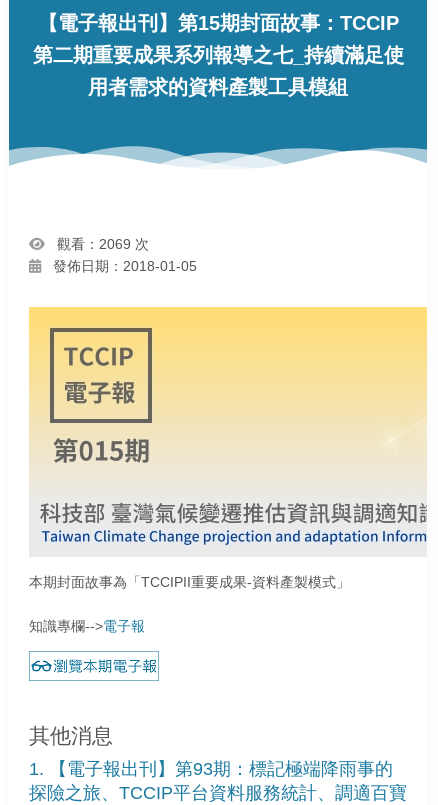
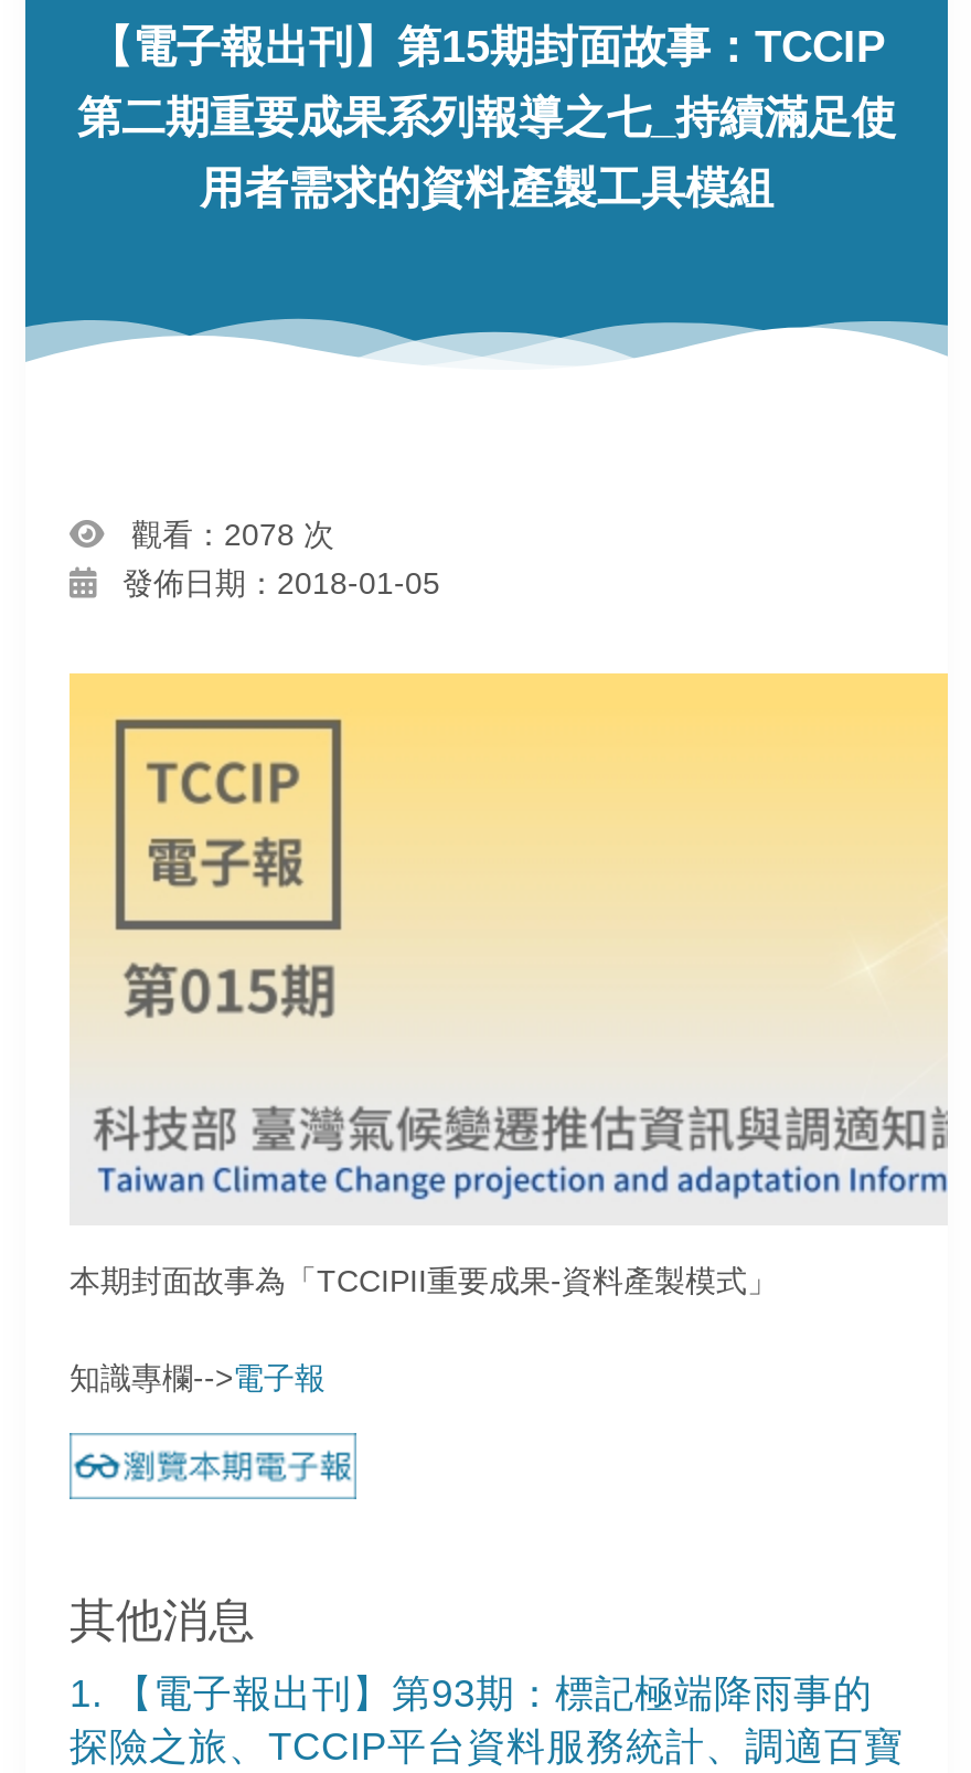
- 觀看：2069 次
+ 觀看：2078 次
